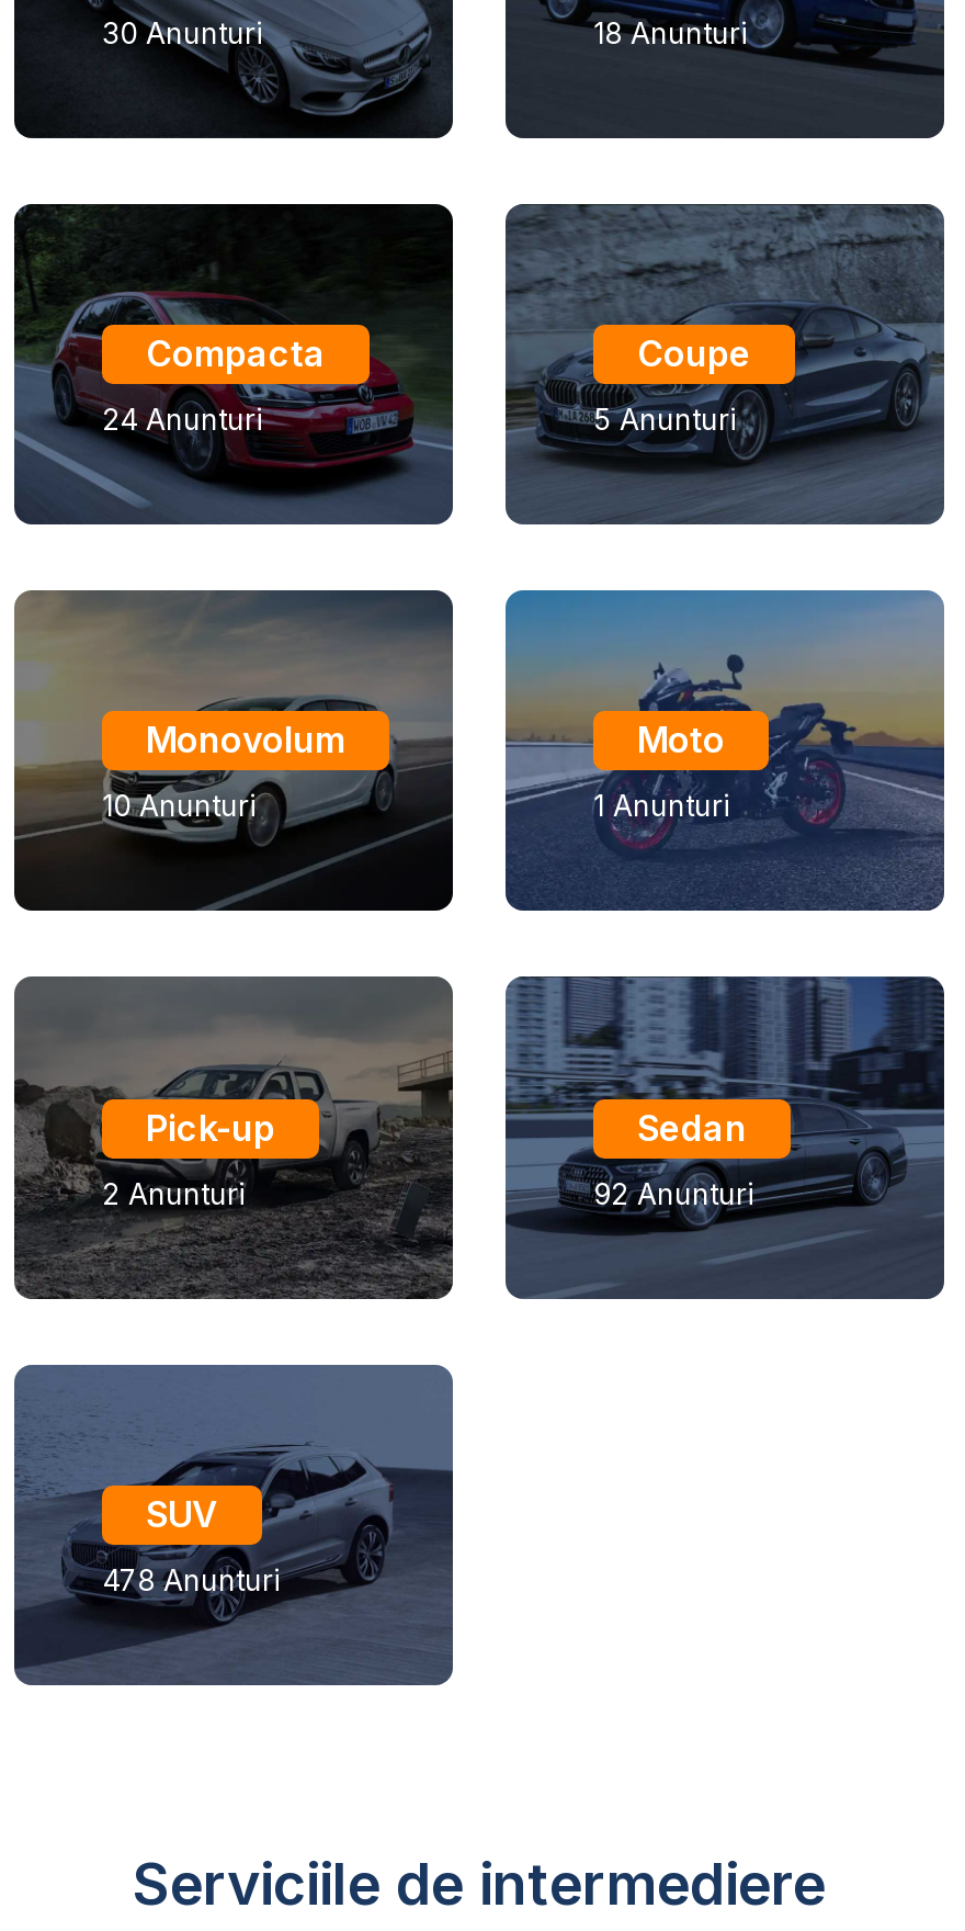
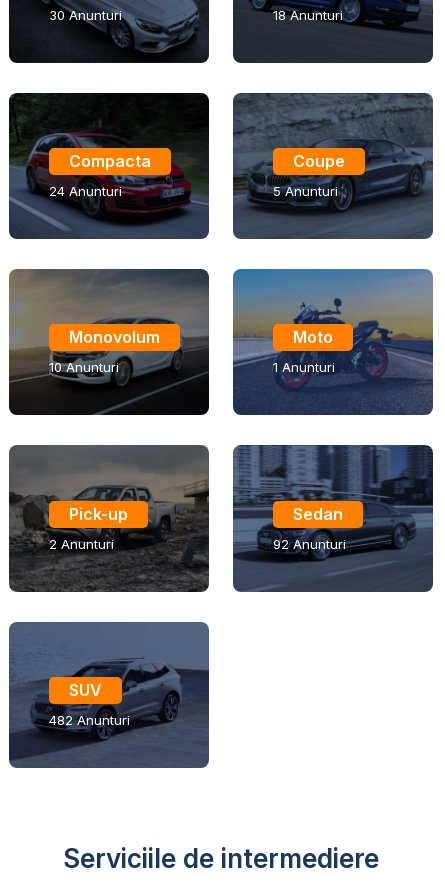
- 478 Anunturi
+ 482 Anunturi
